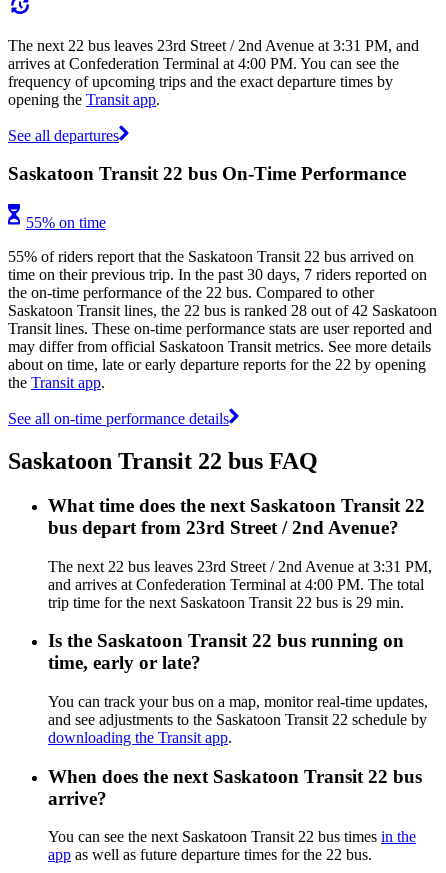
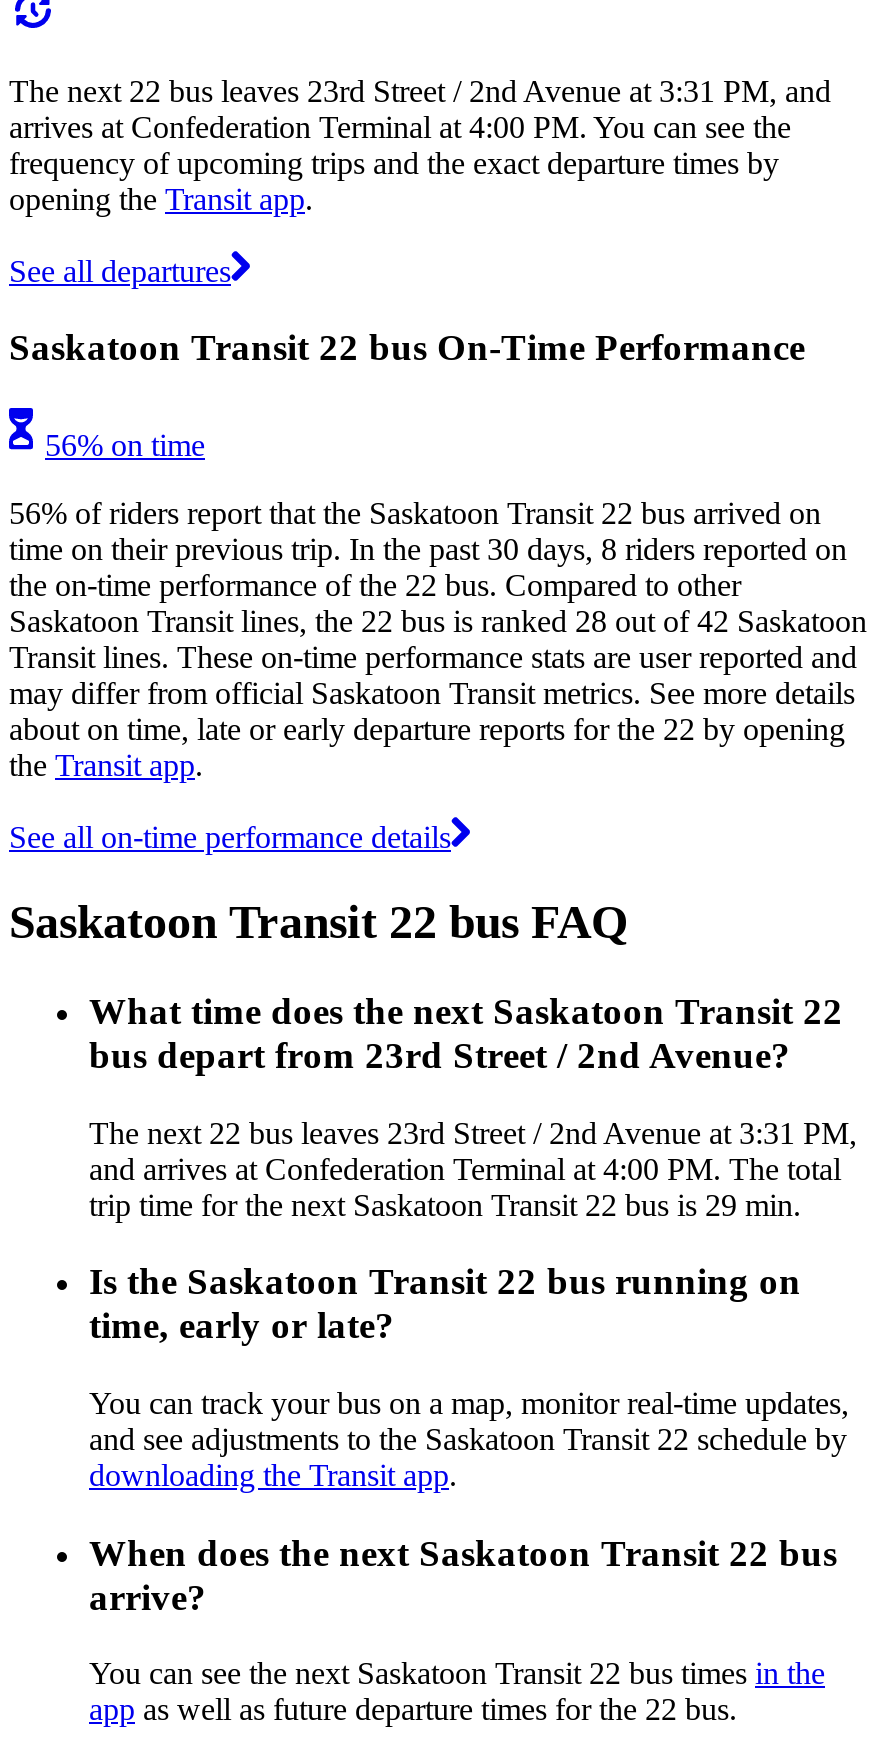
- 55% on time
+ 56% on time

- 55% of riders report that the Saskatoon Transit 22 bus arrived on
+ 56% of riders report that the Saskatoon Transit 22 bus arrived on

- time on their previous trip. In the past 30 days, 7 riders reported on
+ time on their previous trip. In the past 30 days, 8 riders reported on
